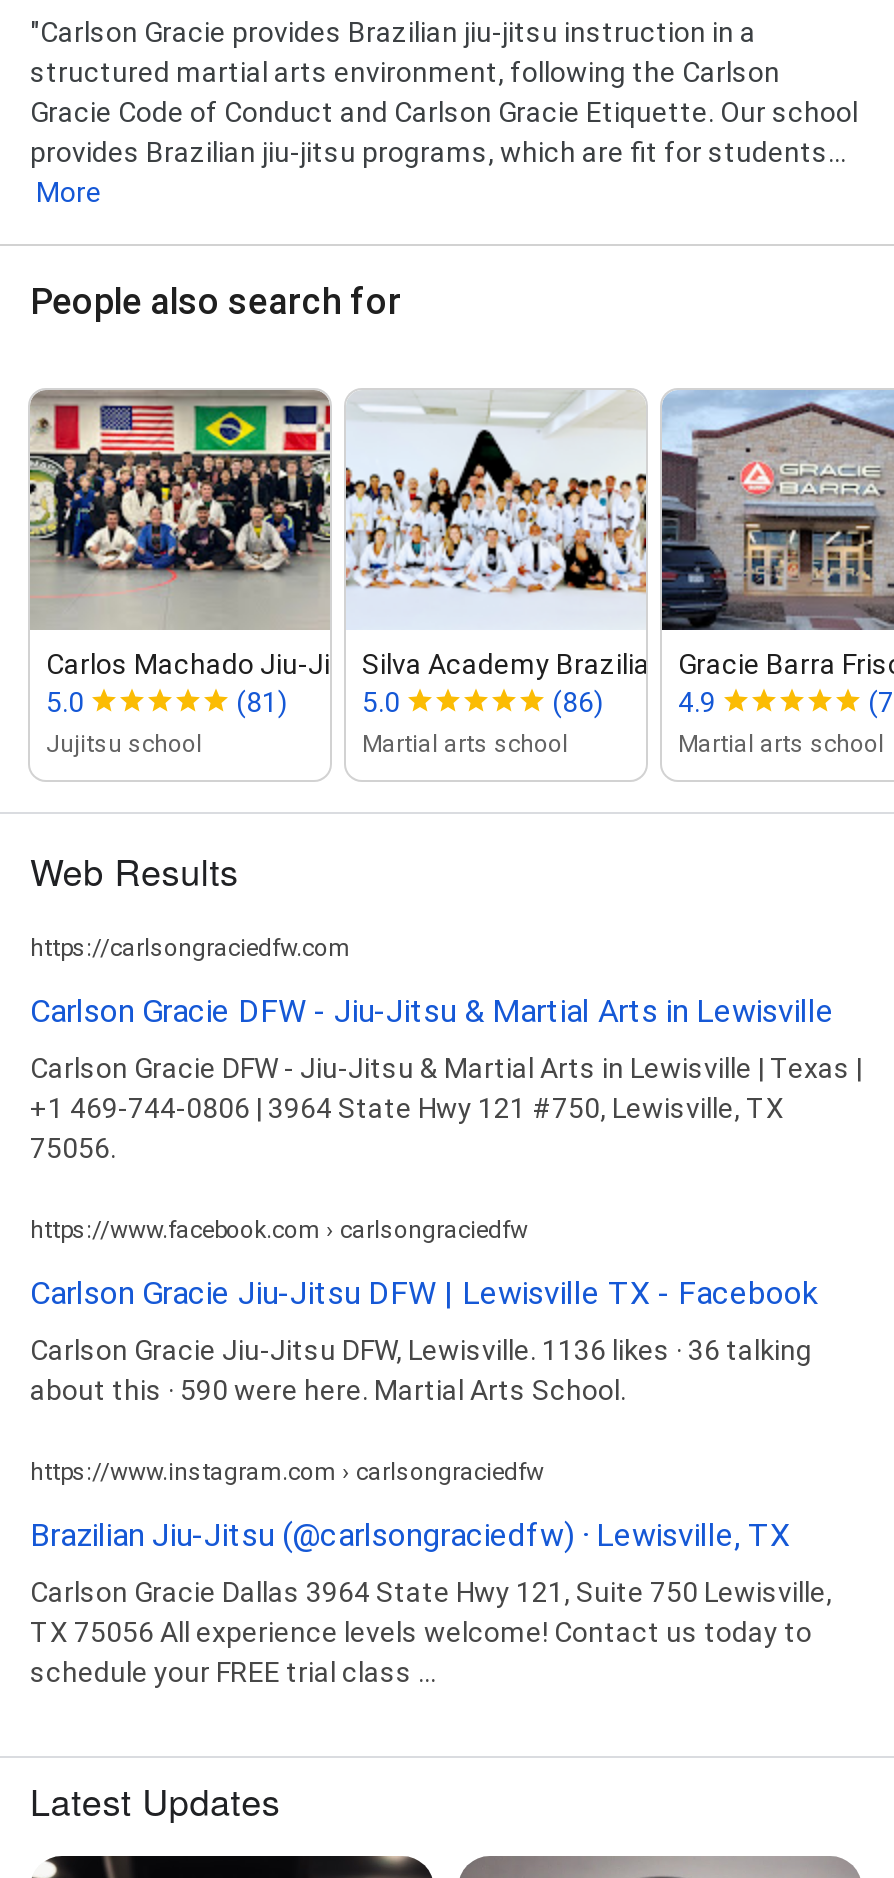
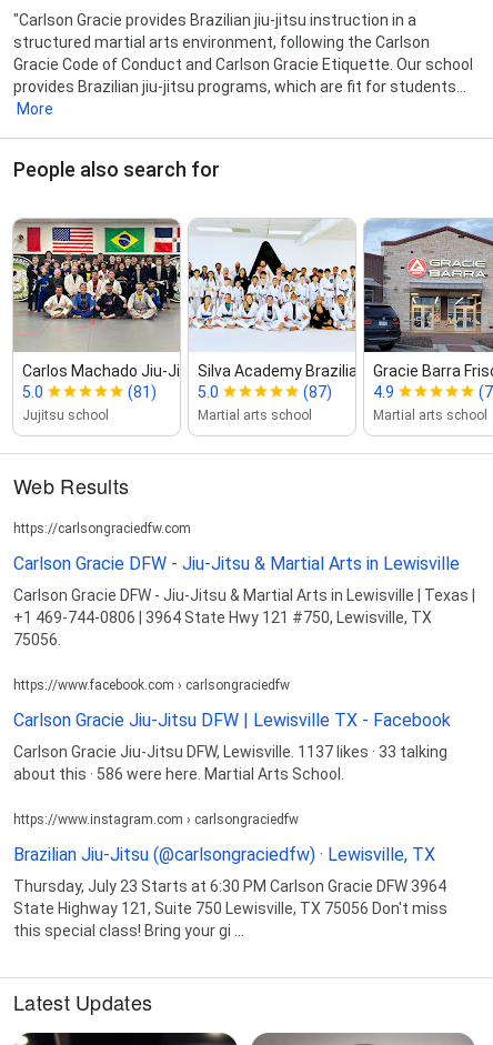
- (86)
+ (87)

- Carlson Gracie Jiu-Jitsu DFW, Lewisville. 1136 likes · 36 talking
+ Carlson Gracie Jiu-Jitsu DFW, Lewisville. 1137 likes · 33 talking

- about this · 590 were here. Martial Arts School.
+ about this · 586 were here. Martial Arts School.

- Carlson Gracie Dallas 3964 State Hwy 121, Suite 750 Lewisville,
- TX 75056 All experience levels welcome! Contact us today to
- schedule your FREE trial class ...
+ Thursday, July 23 Starts at 6:30 PM Carlson Gracie DFW 3964
+ State Highway 121, Suite 750 Lewisville, TX 75056 Don't miss
+ this special class! Bring your gi ...
